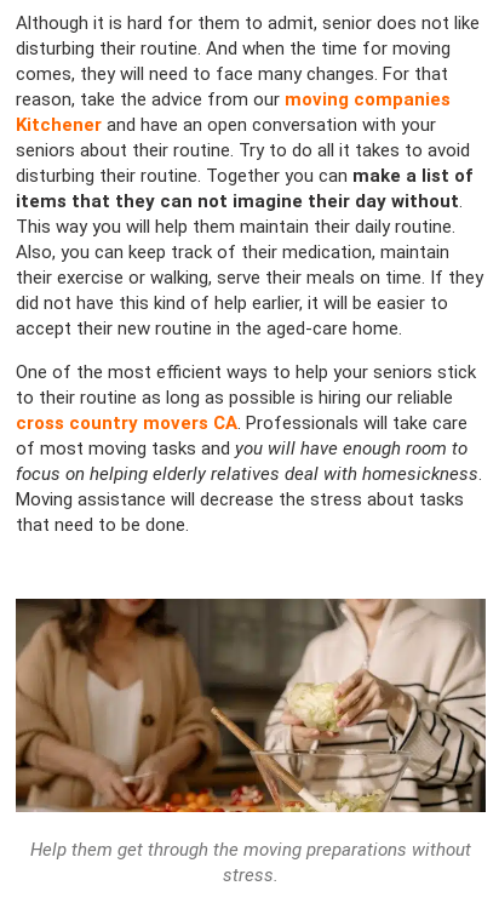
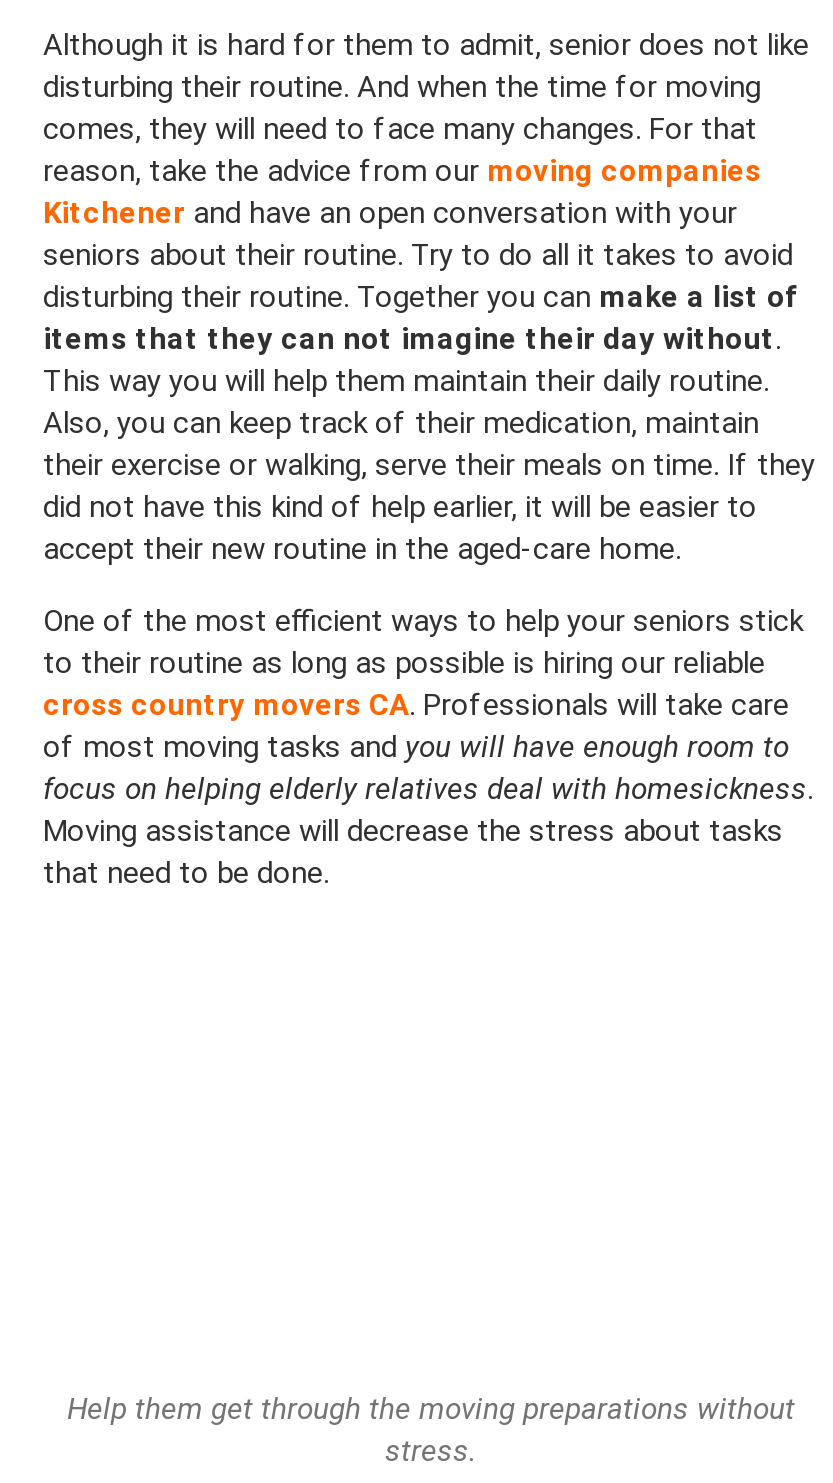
- [image]
